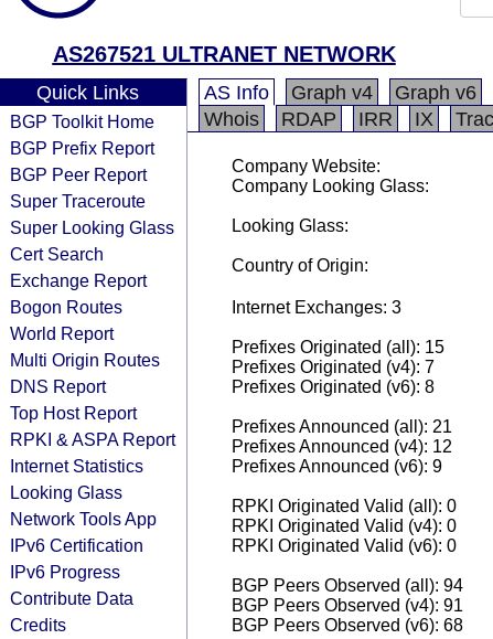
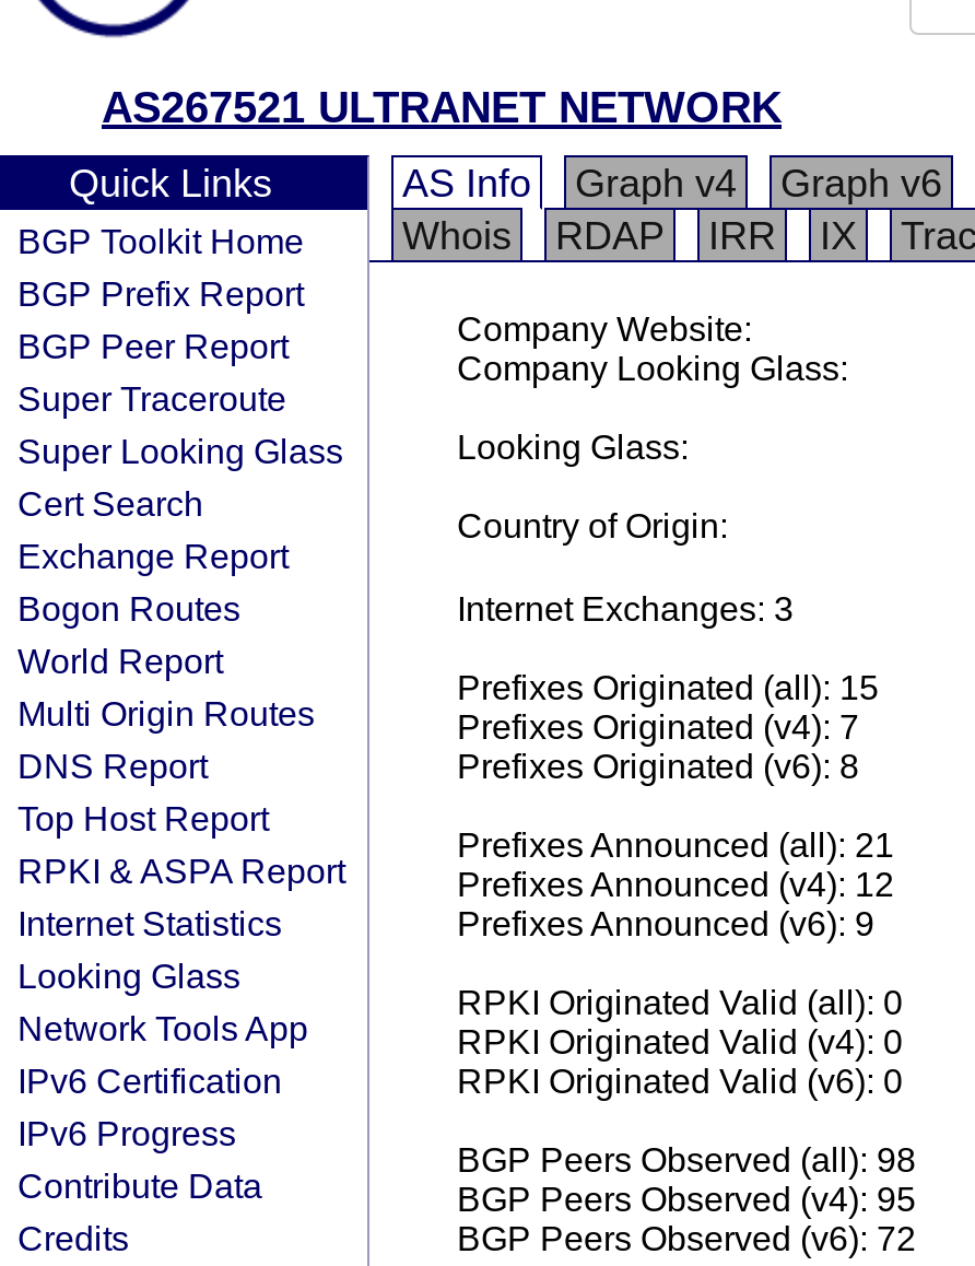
- BGP Peers Observed (all): 94
+ BGP Peers Observed (all): 98

- BGP Peers Observed (v4): 91
+ BGP Peers Observed (v4): 95

- BGP Peers Observed (v6): 68
+ BGP Peers Observed (v6): 72
